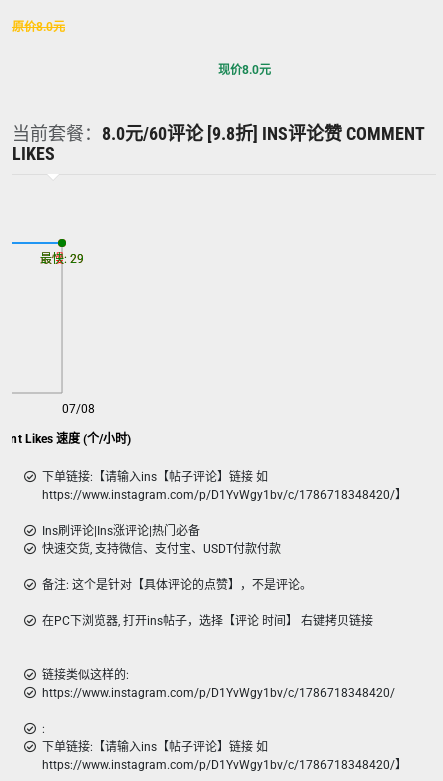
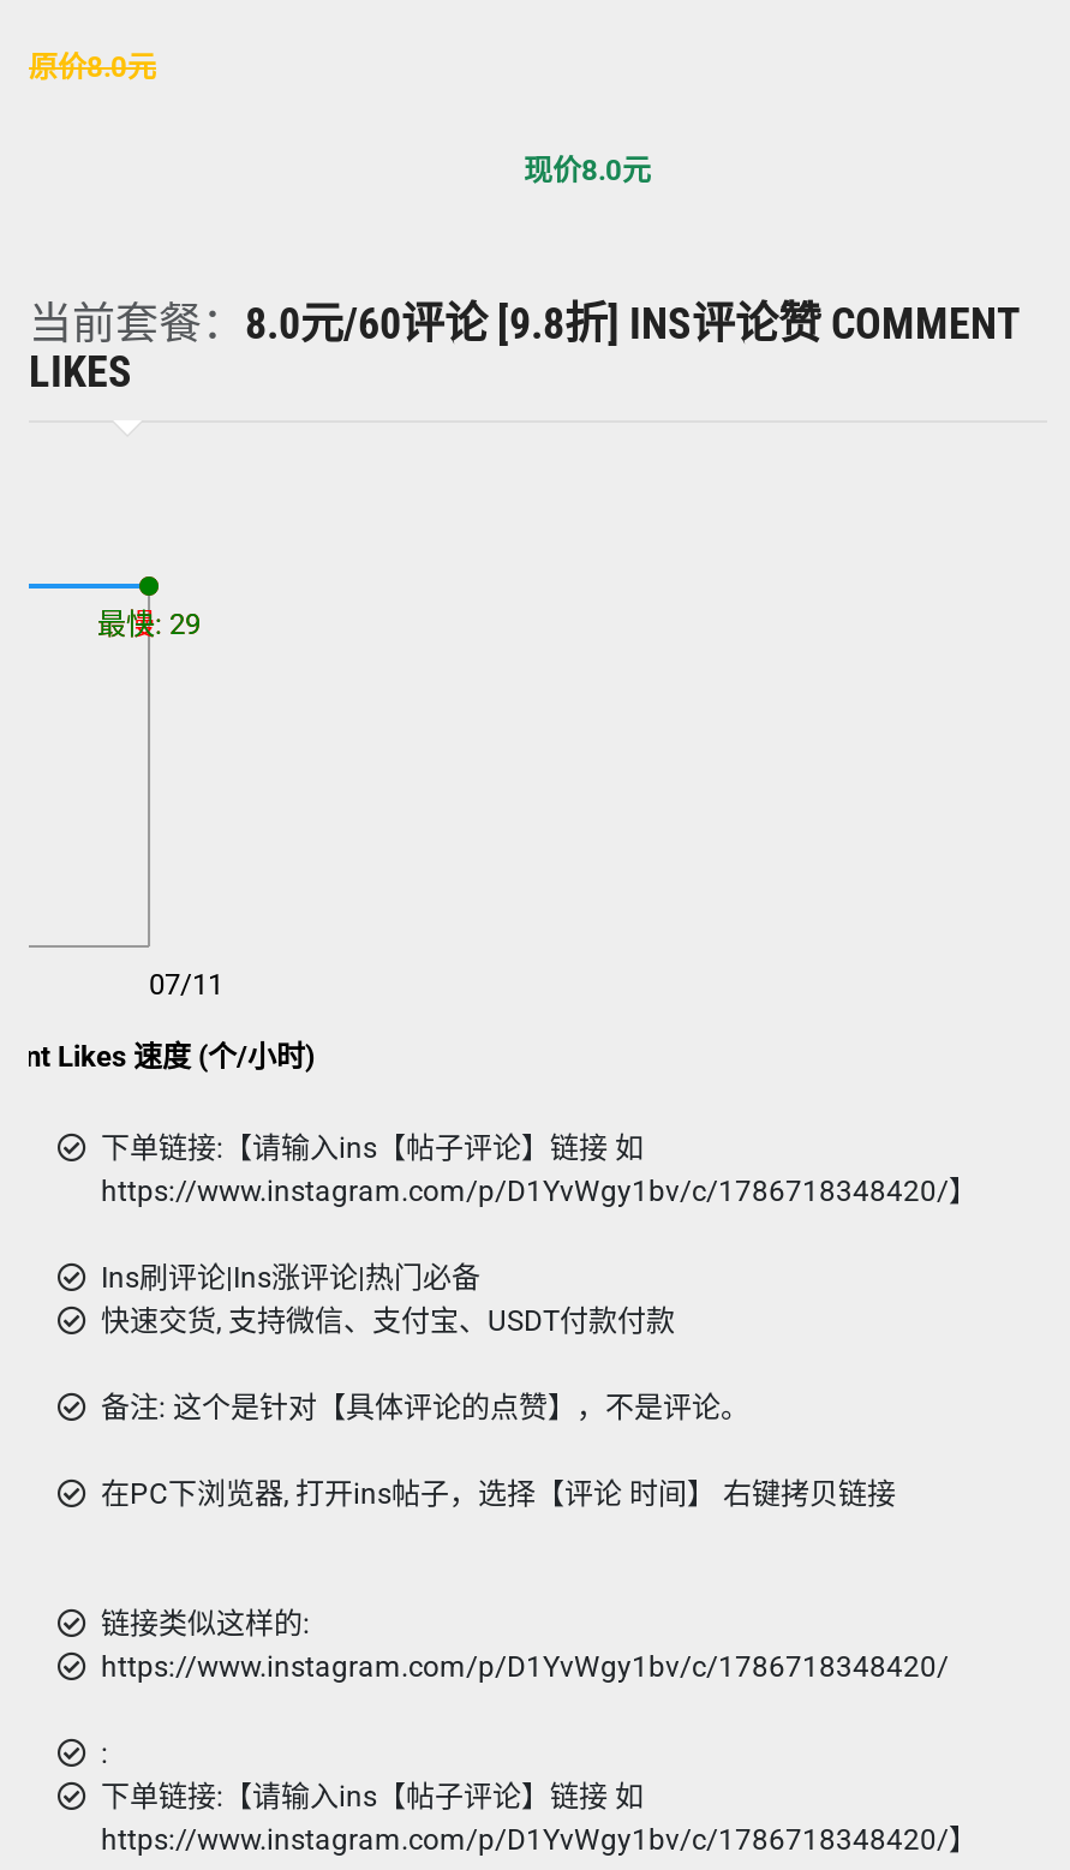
- 07/08
+ 07/11
